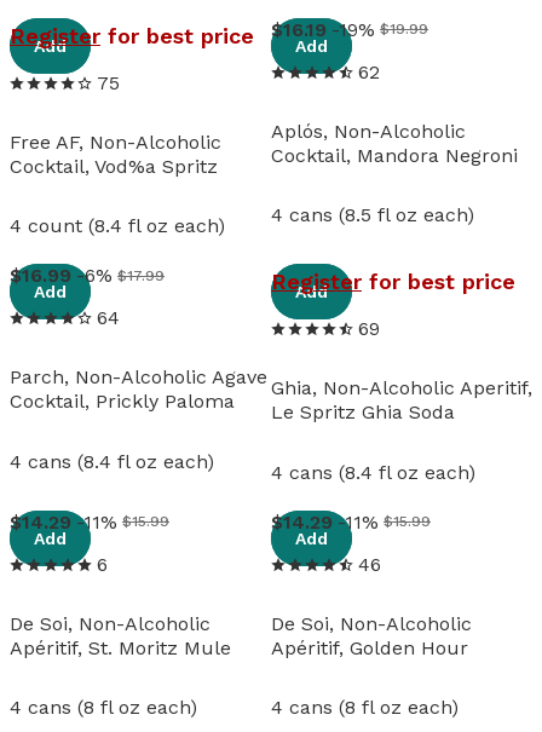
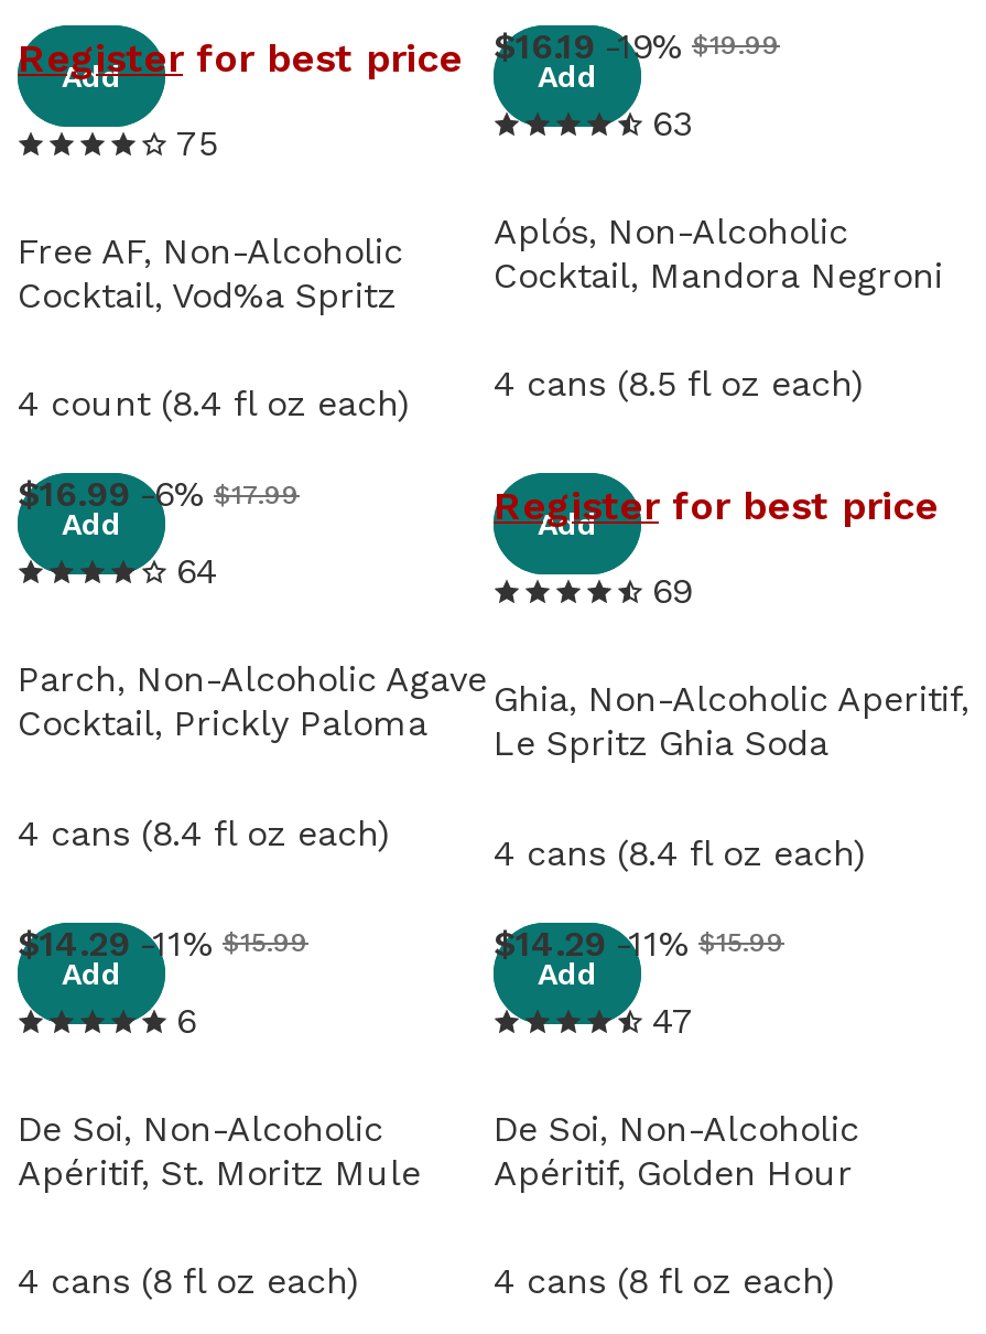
- 62
+ 63

- 46
+ 47
